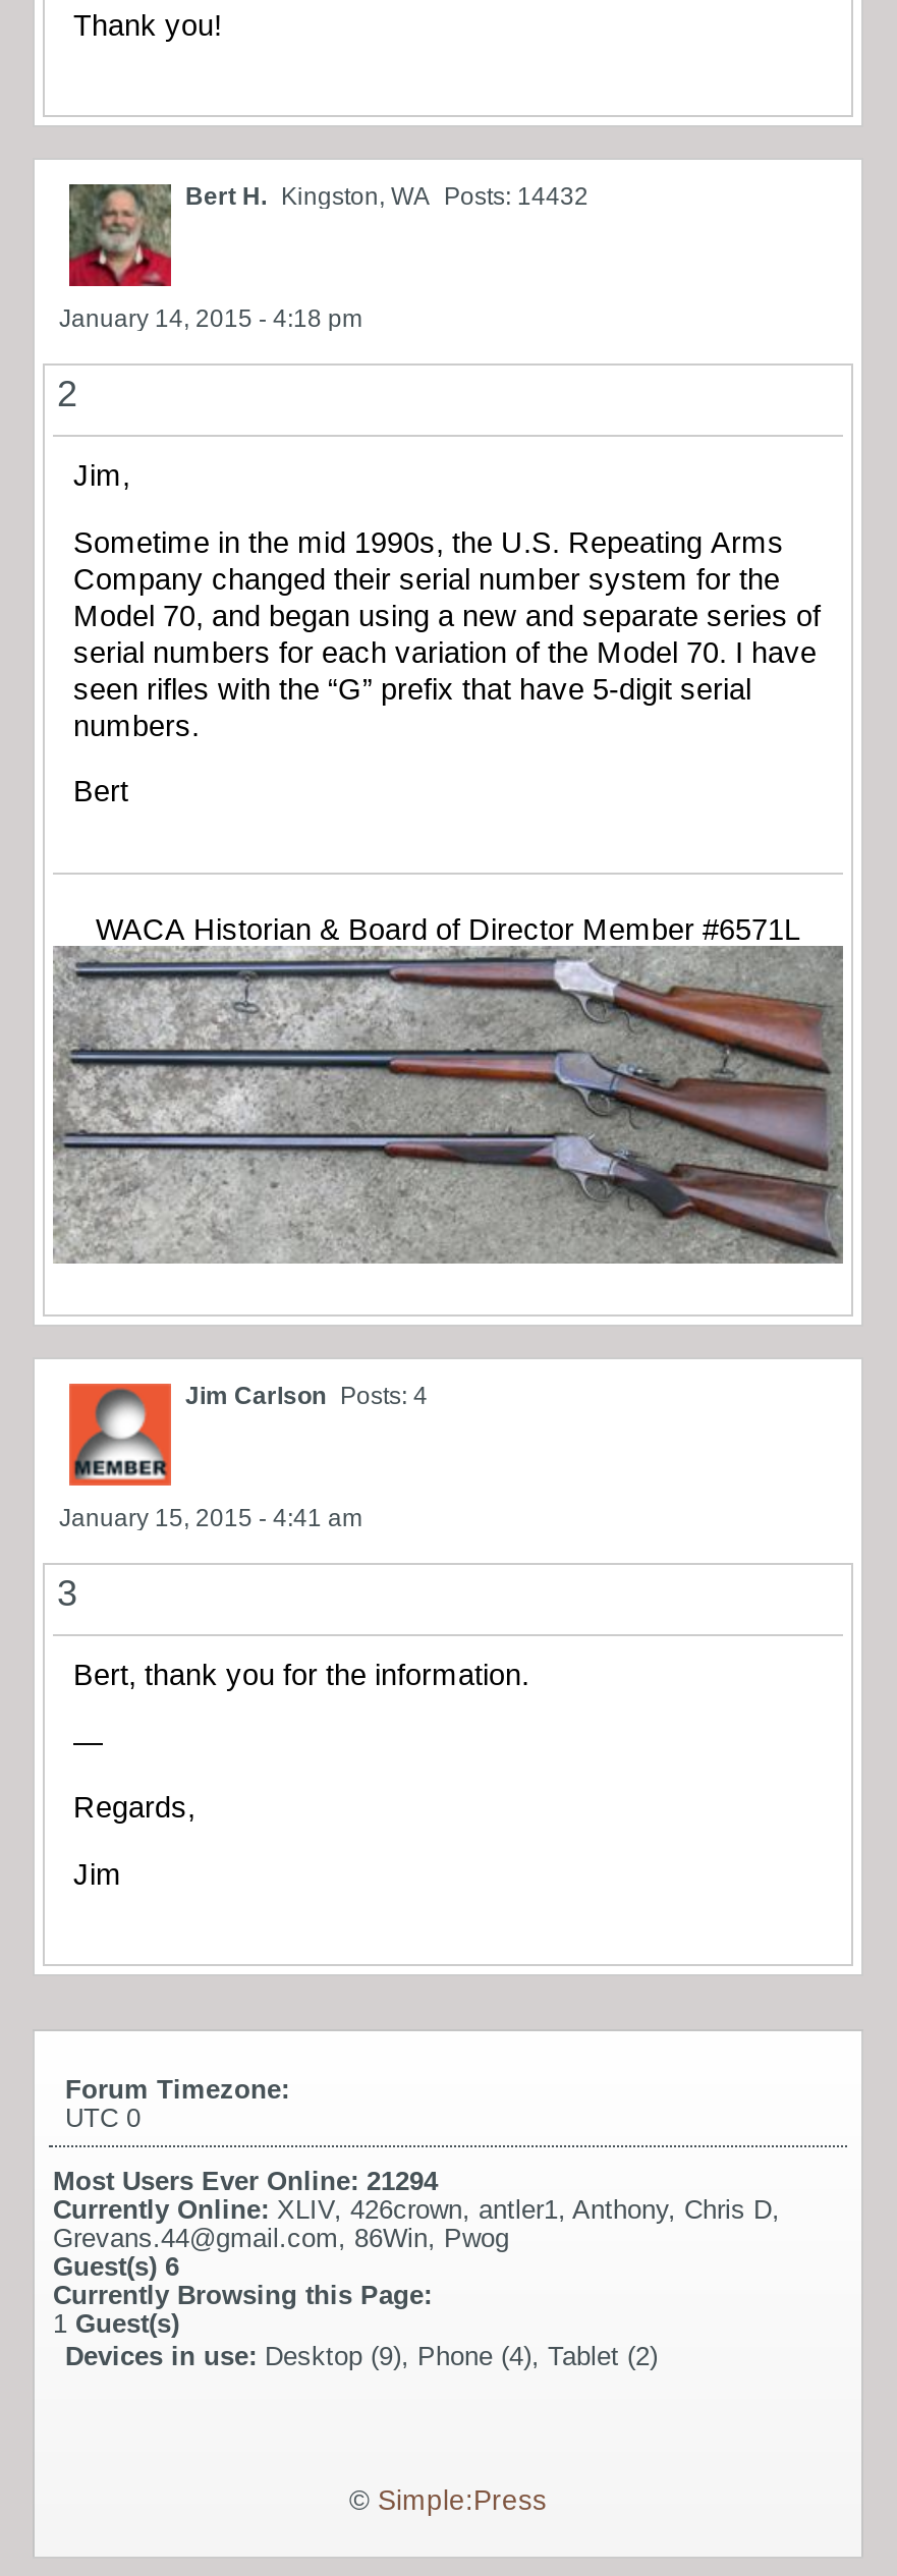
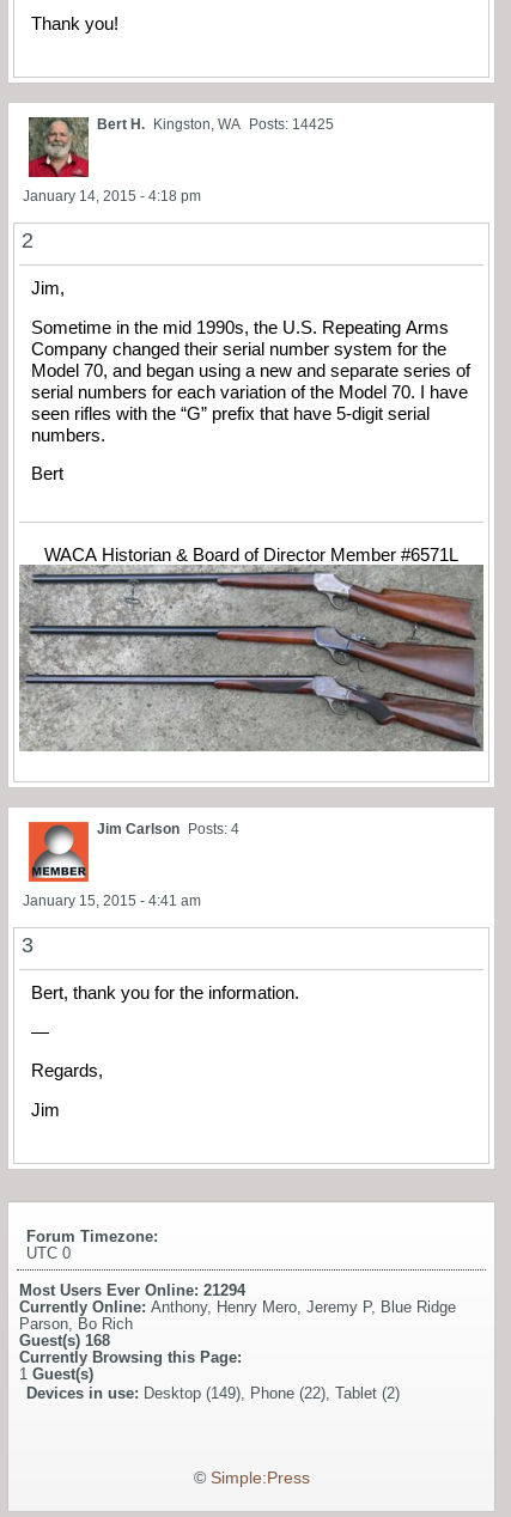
- Bert H. Kingston, WA Posts: 14432
+ Bert H. Kingston, WA Posts: 14425

- Currently Online: XLIV, 426crown, antler1, Anthony, Chris D,
- Grevans.44@gmail.com, 86Win, Pwog
- Guest(s) 6
+ Currently Online: Anthony, Henry Mero, Jeremy P, Blue Ridge
+ Parson, Bo Rich
+ Guest(s) 168

- Devices in use: Desktop (9), Phone (4), Tablet (2)
+ Devices in use: Desktop (149), Phone (22), Tablet (2)
